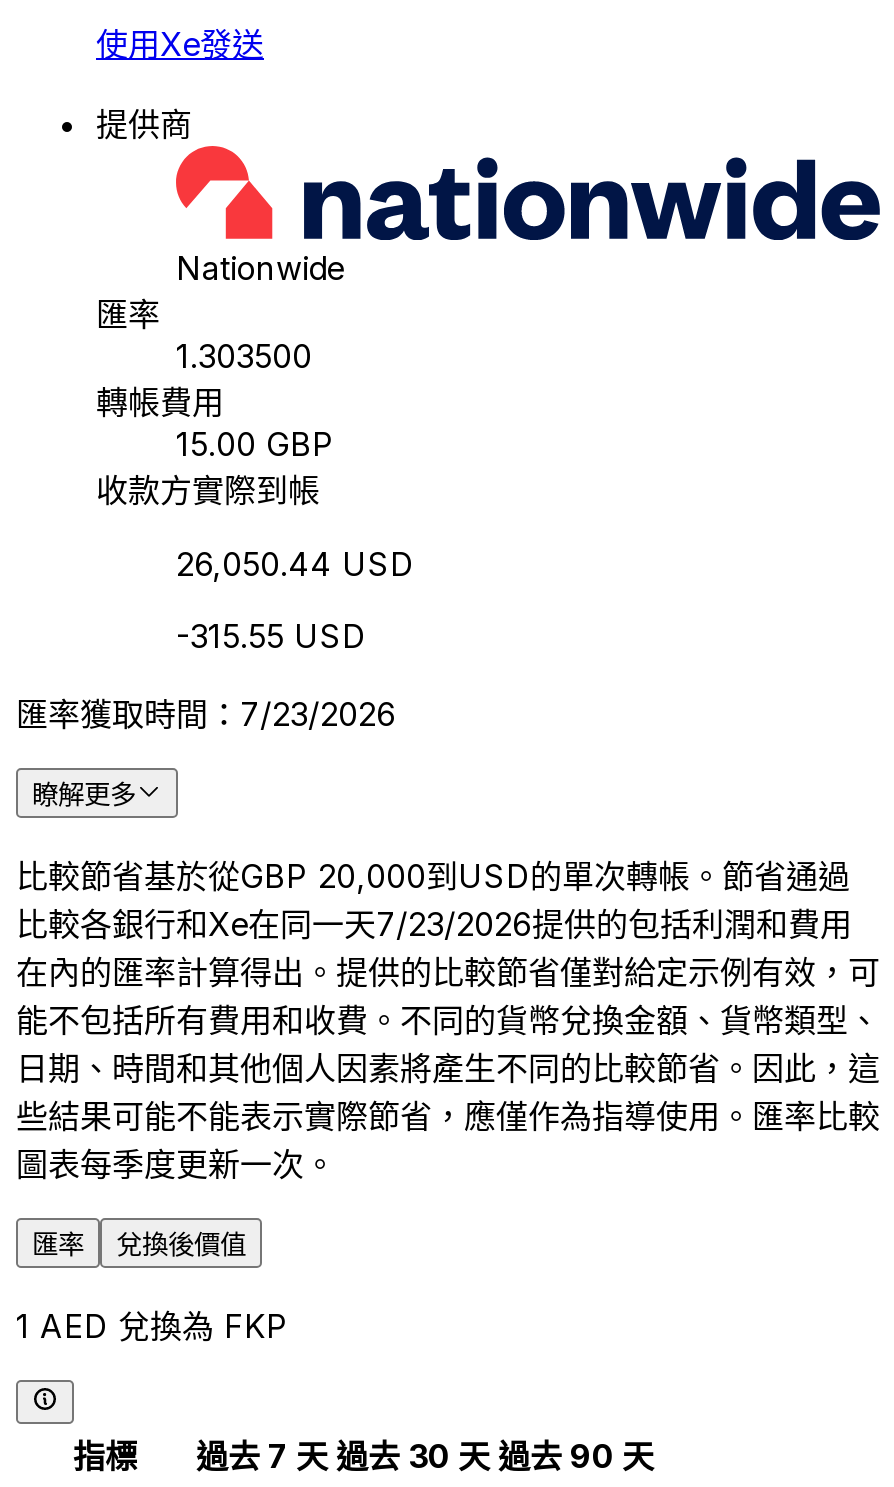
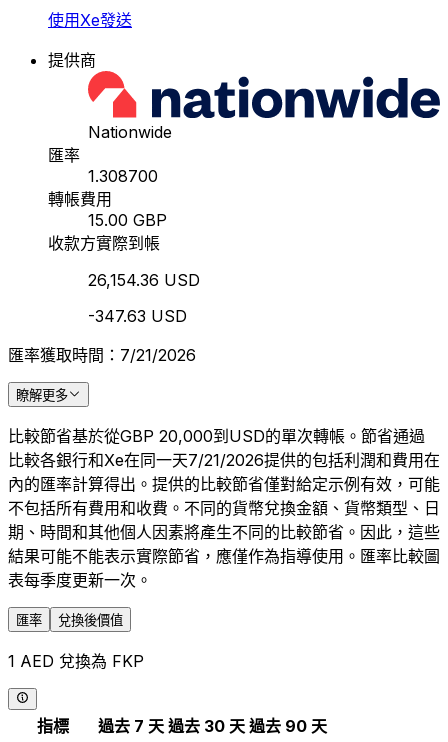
- 1.303500
+ 1.308700

- 26,050.44 USD
+ 26,154.36 USD

- -315.55 USD
+ -347.63 USD

- 匯率獲取時間：7/23/2026
+ 匯率獲取時間：7/21/2026

- 比較各銀行和Xe在同一天7/23/2026提供的包括利潤和費用
- 在內的匯率計算得出。提供的比較節省僅對給定示例有效，可
- 能不包括所有費用和收費。不同的貨幣兌換金額、貨幣類型、
- 日期、時間和其他個人因素將產生不同的比較節省。因此，這
- 些結果可能不能表示實際節省，應僅作為指導使用。匯率比較
- 圖表每季度更新一次。
+ 比較各銀行和Xe在同一天7/21/2026提供的包括利潤和費用在
+ 內的匯率計算得出。提供的比較節省僅對給定示例有效，可能
+ 不包括所有費用和收費。不同的貨幣兌換金額、貨幣類型、日
+ 期、時間和其他個人因素將產生不同的比較節省。因此，這些
+ 結果可能不能表示實際節省，應僅作為指導使用。匯率比較圖
+ 表每季度更新一次。
